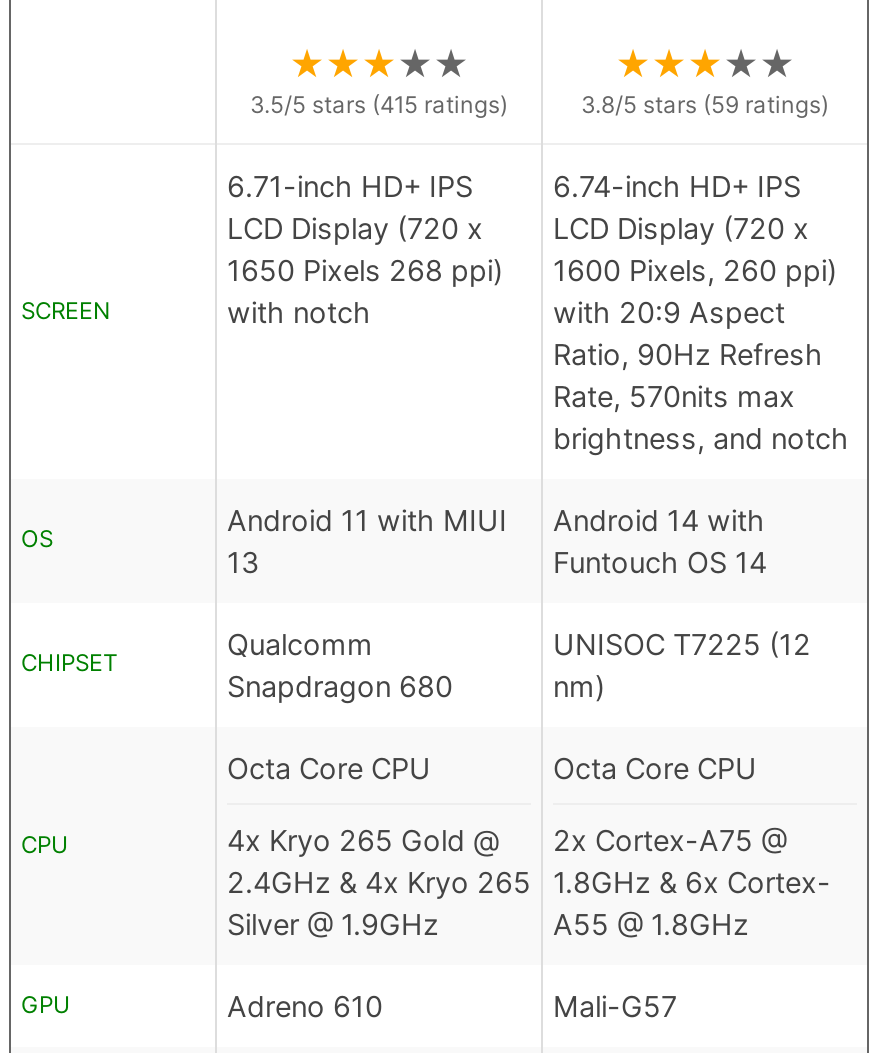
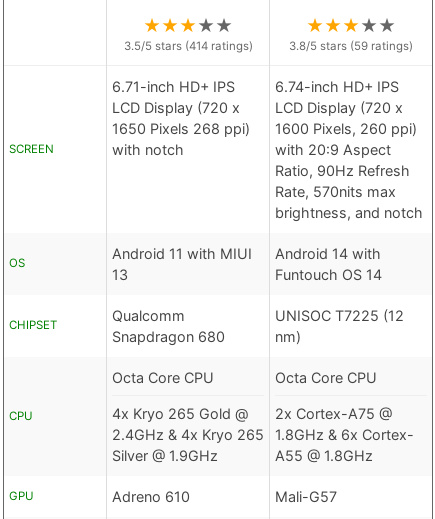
- 3.5/5 stars (415 ratings)
+ 3.5/5 stars (414 ratings)
